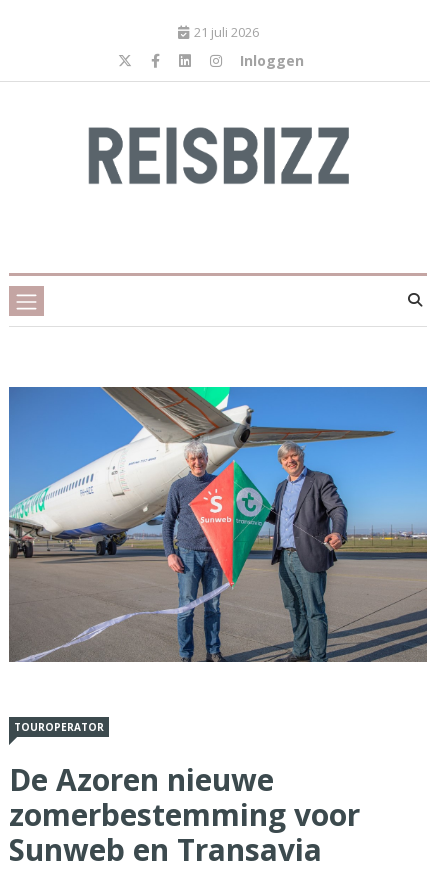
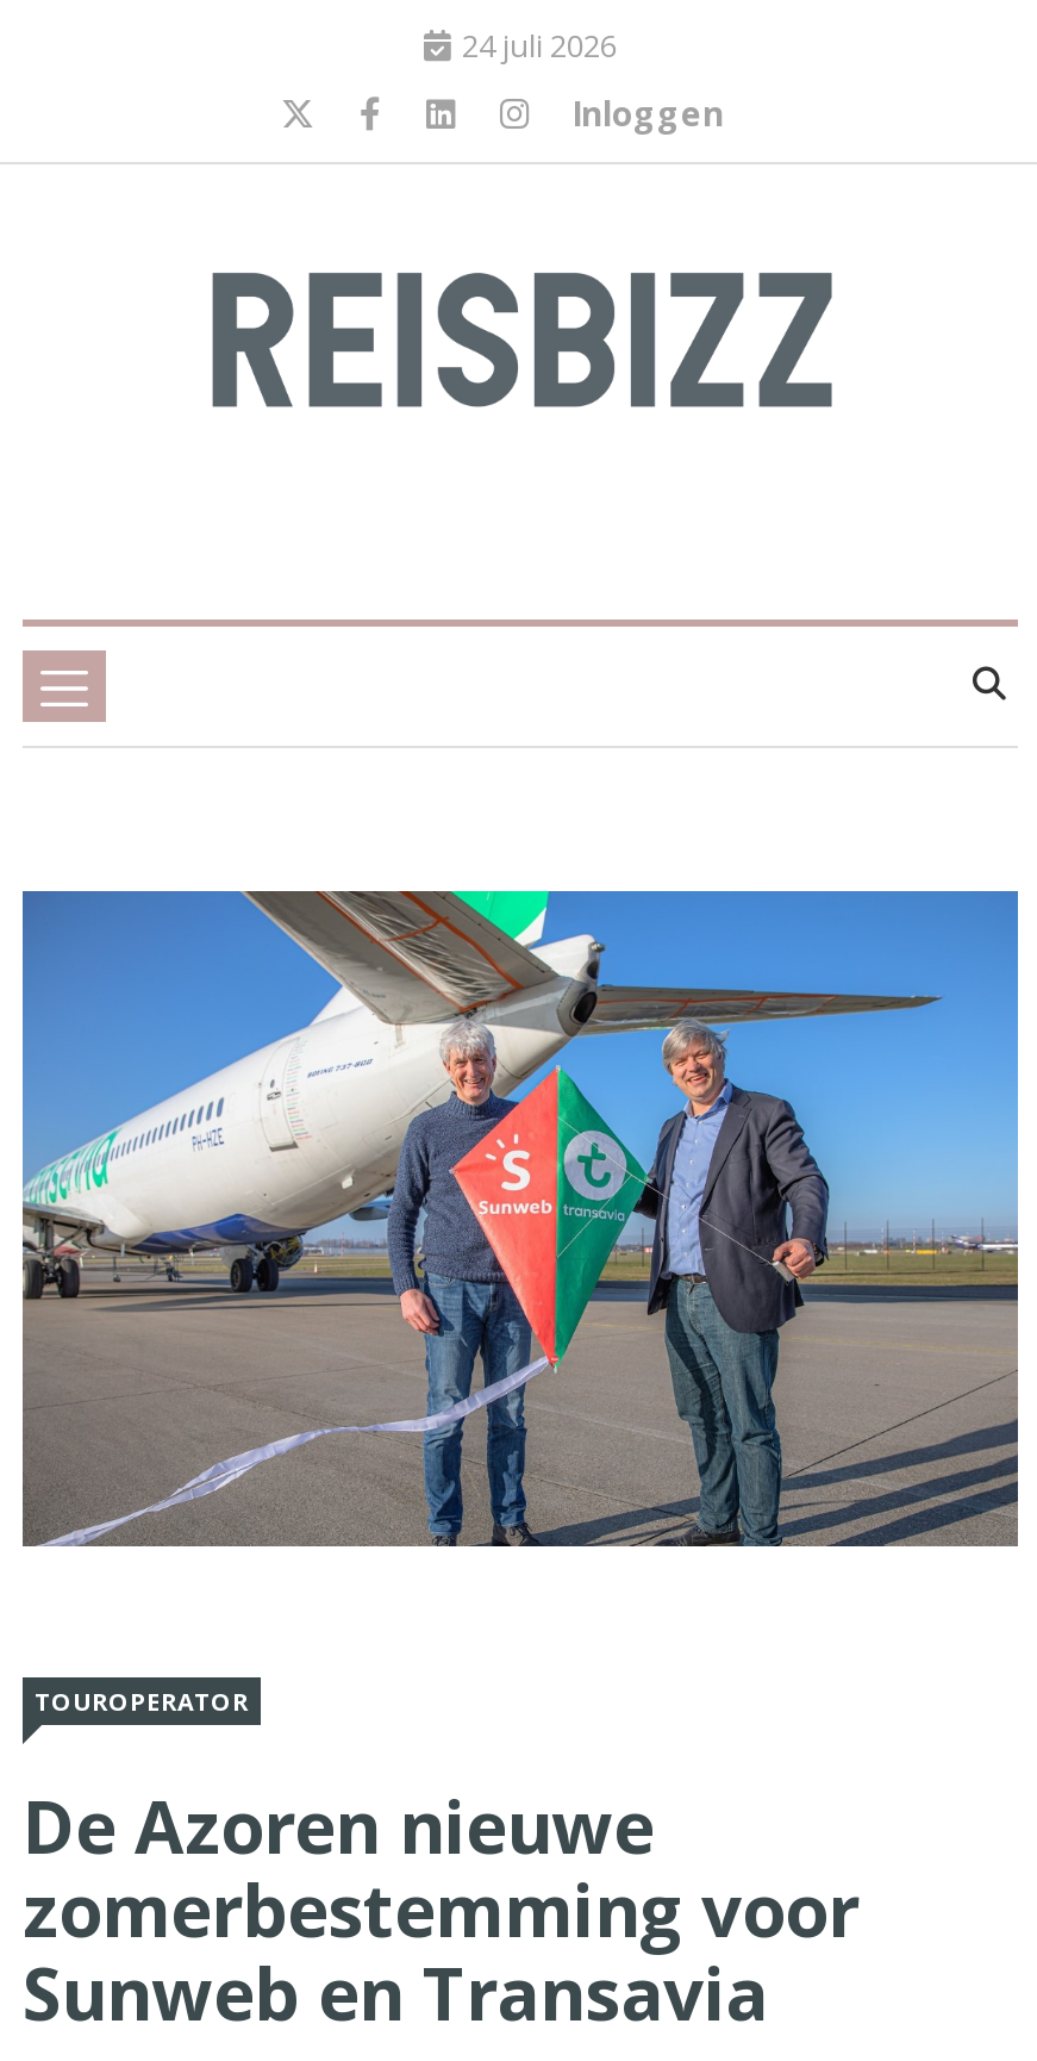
- 21 juli 2026
+ 24 juli 2026
